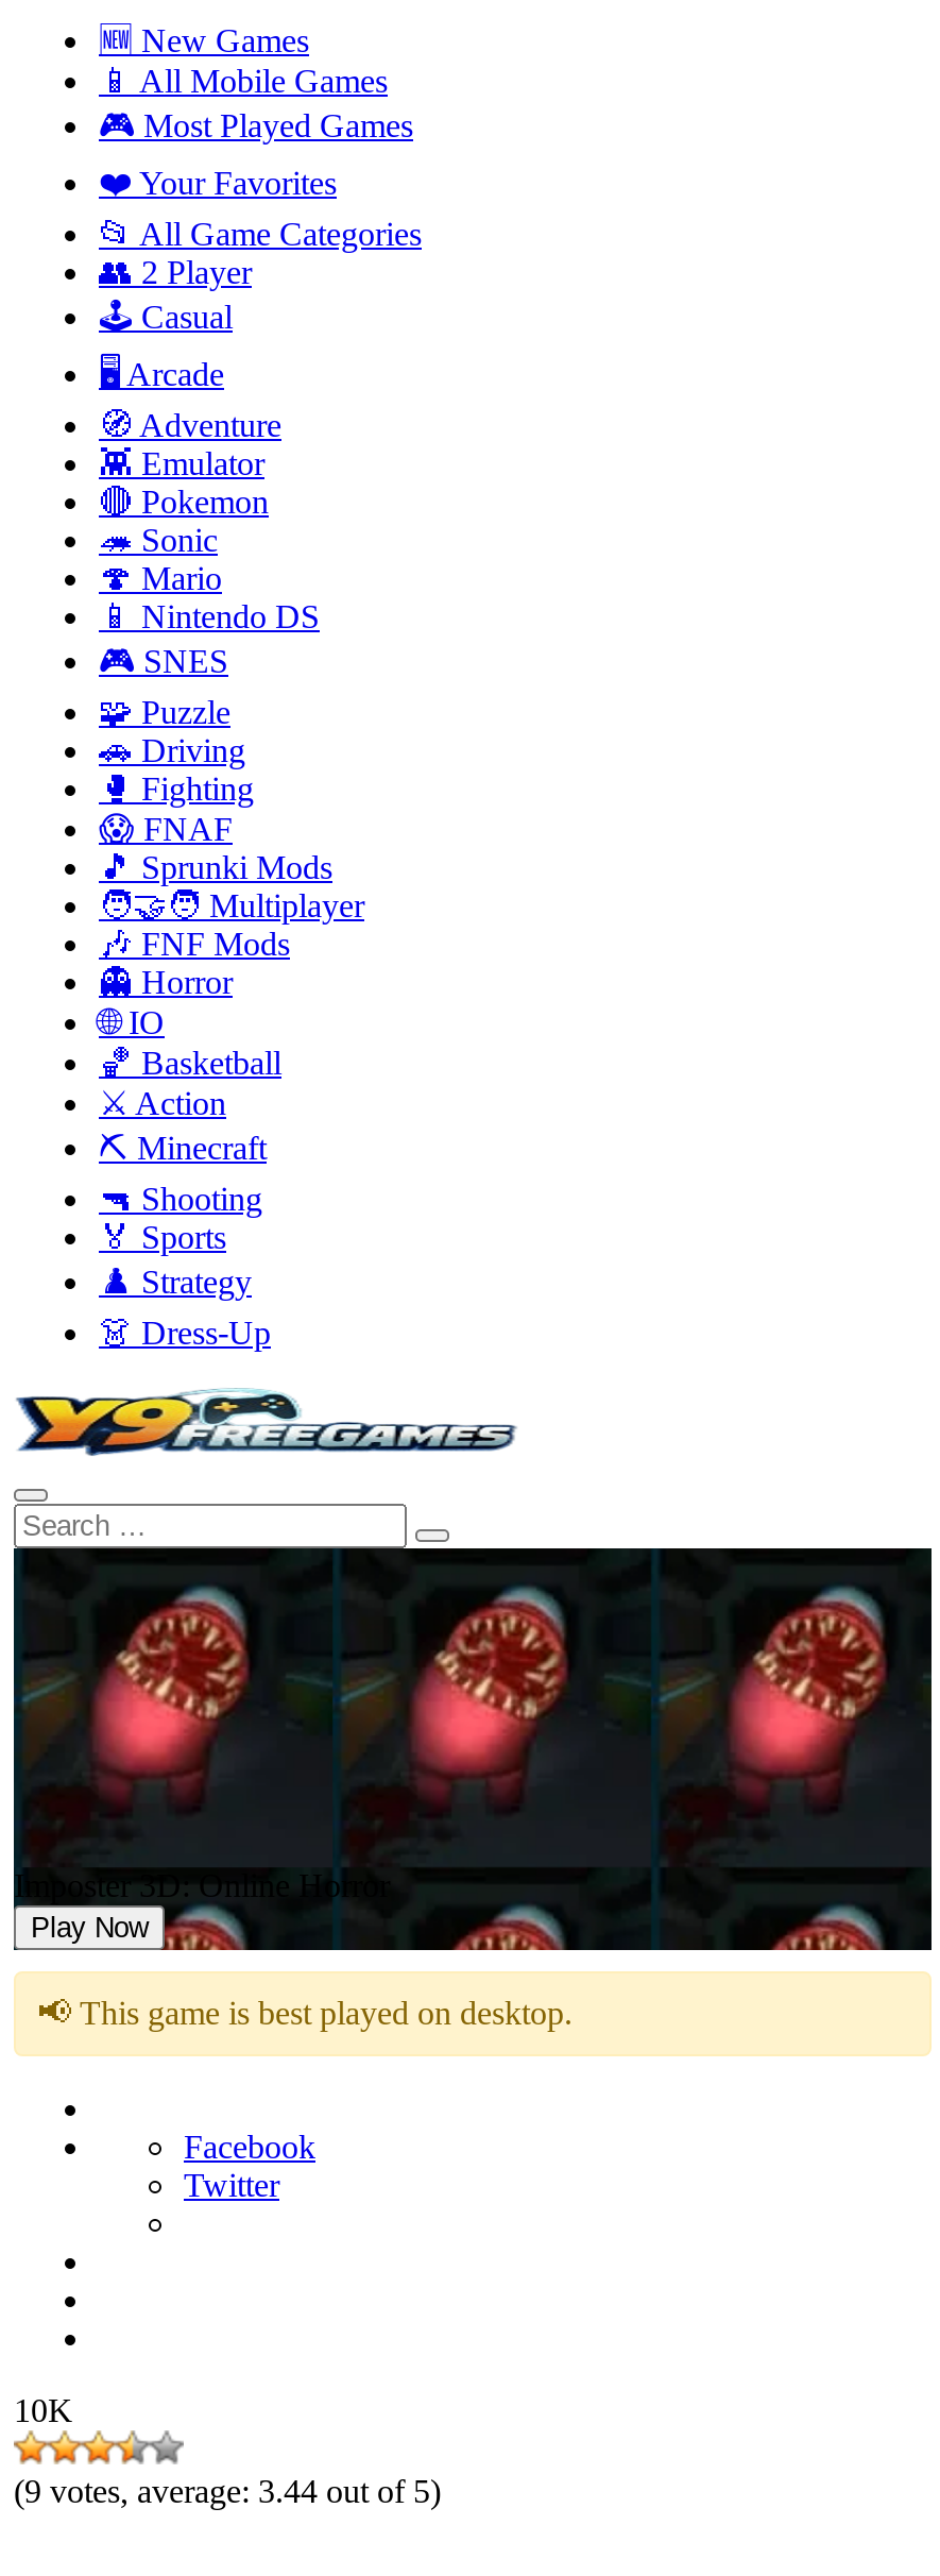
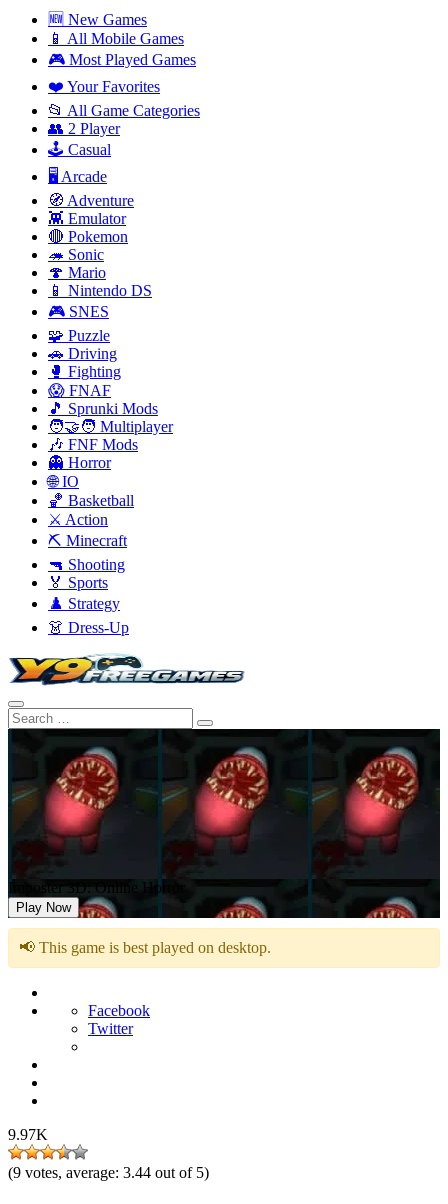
- 10K
+ 9.97K
